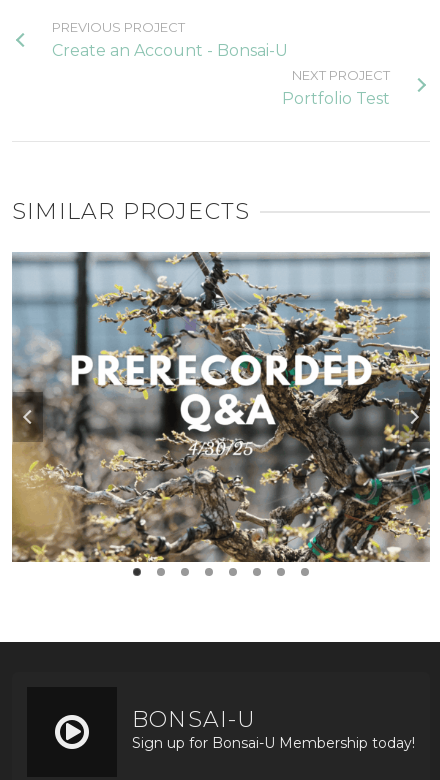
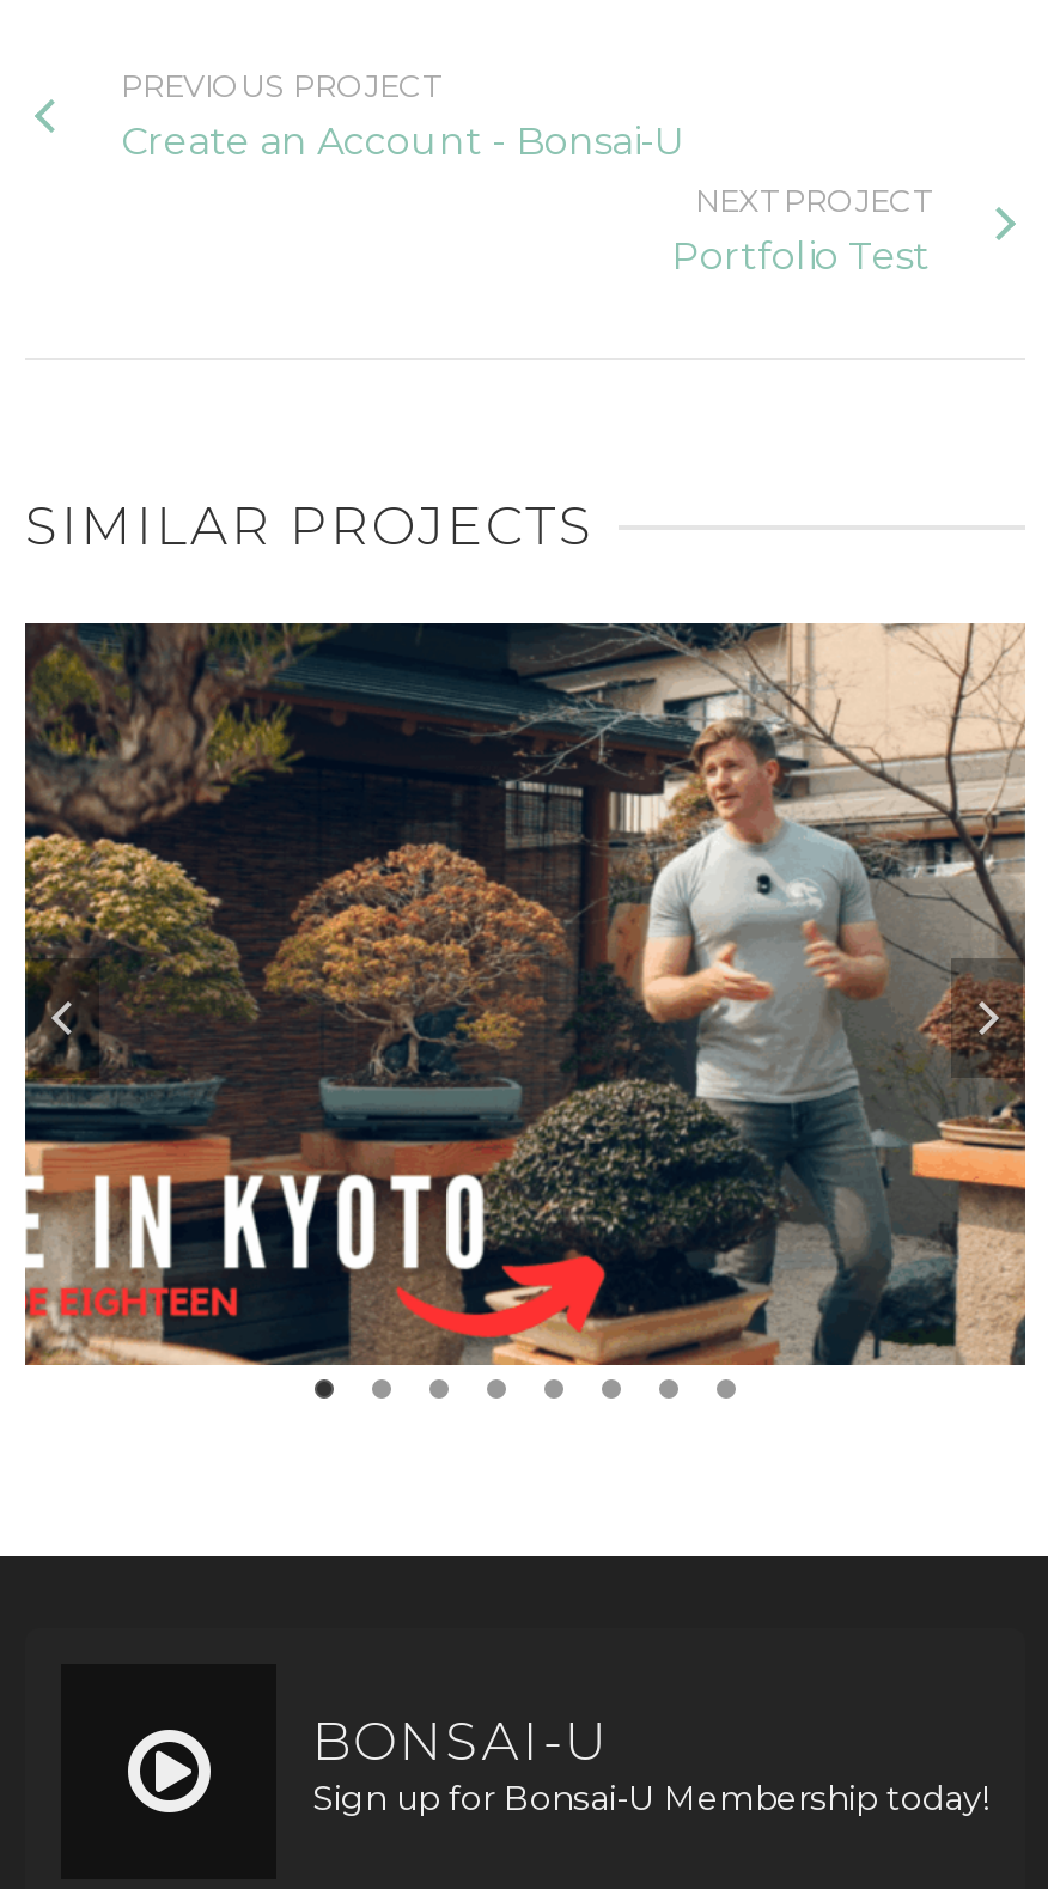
- [image]
+ [image]
